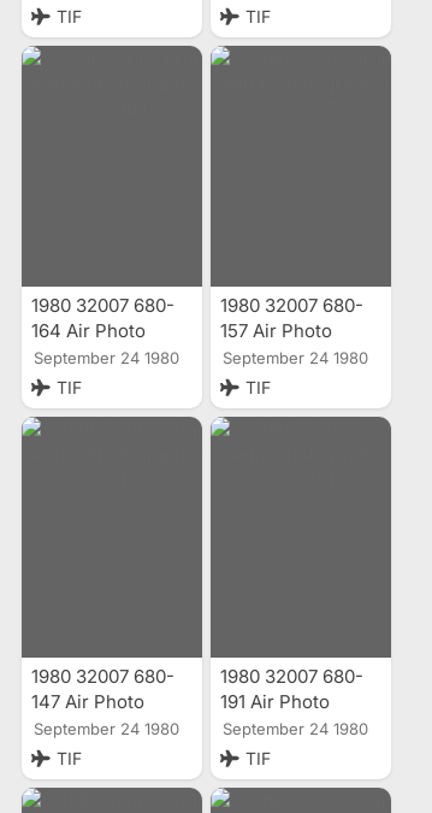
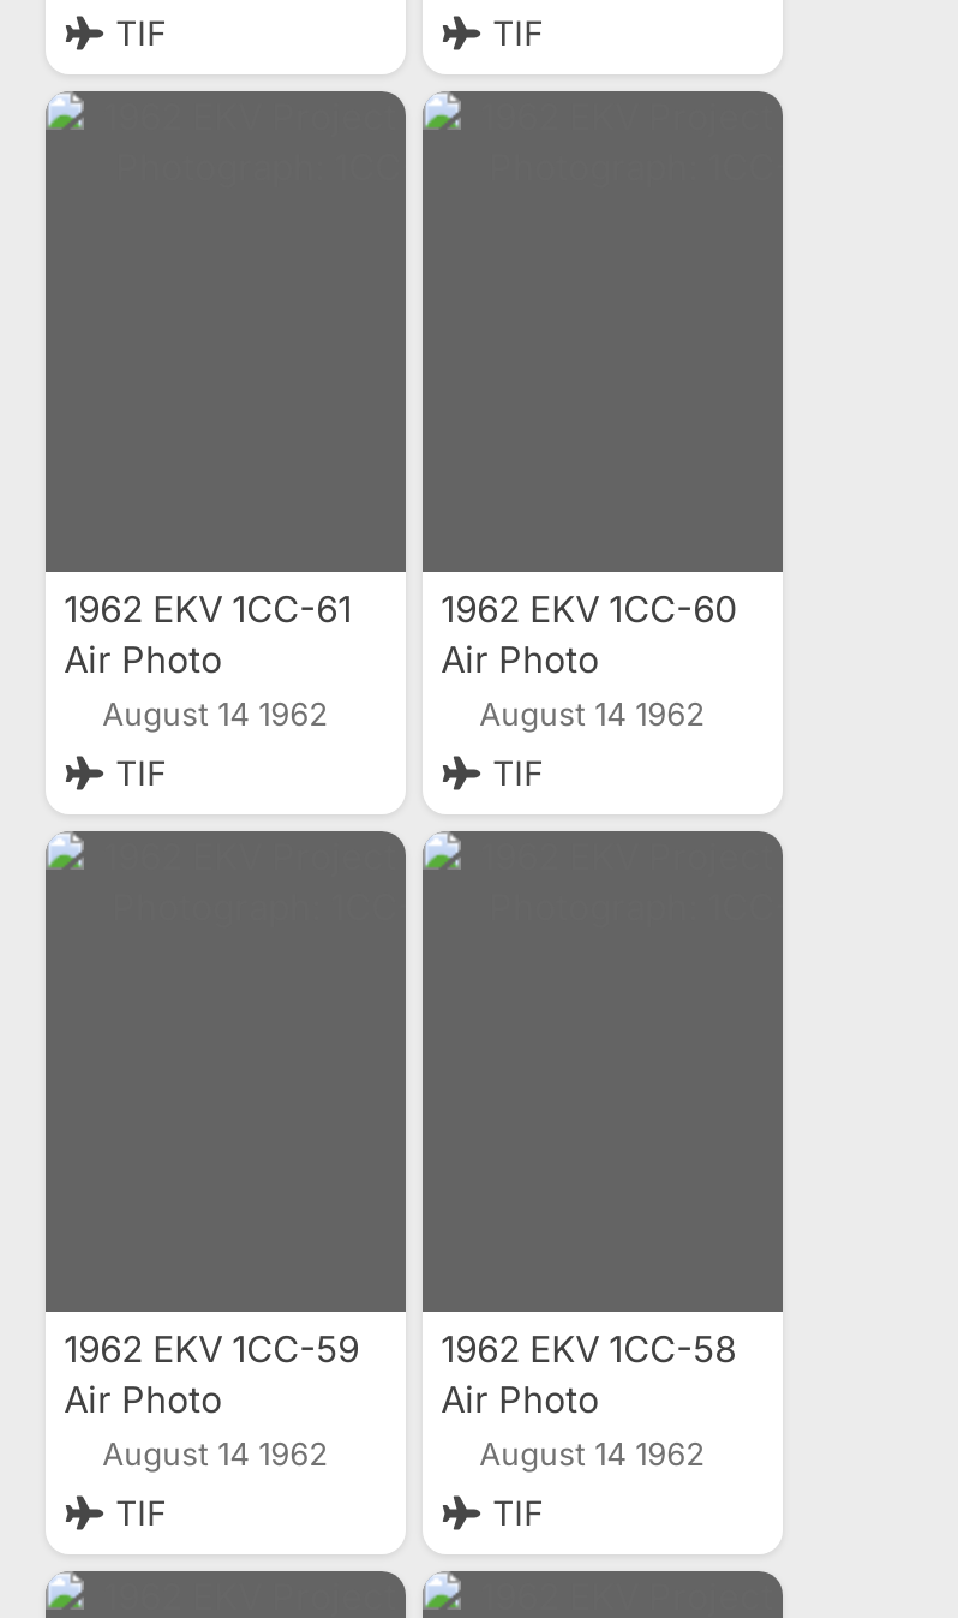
- 1980 32007 680-
- 164 Air Photo
- September 24 1980
+ 1962 EKV 1CC-61
+ Air Photo
+ August 14 1962

- 1980 32007 680-
- 157 Air Photo
- September 24 1980
+ 1962 EKV 1CC-60
+ Air Photo
+ August 14 1962

- 1980 32007 680-
- 147 Air Photo
- September 24 1980
+ 1962 EKV 1CC-59
+ Air Photo
+ August 14 1962

- 1980 32007 680-
- 191 Air Photo
- September 24 1980
+ 1962 EKV 1CC-58
+ Air Photo
+ August 14 1962
